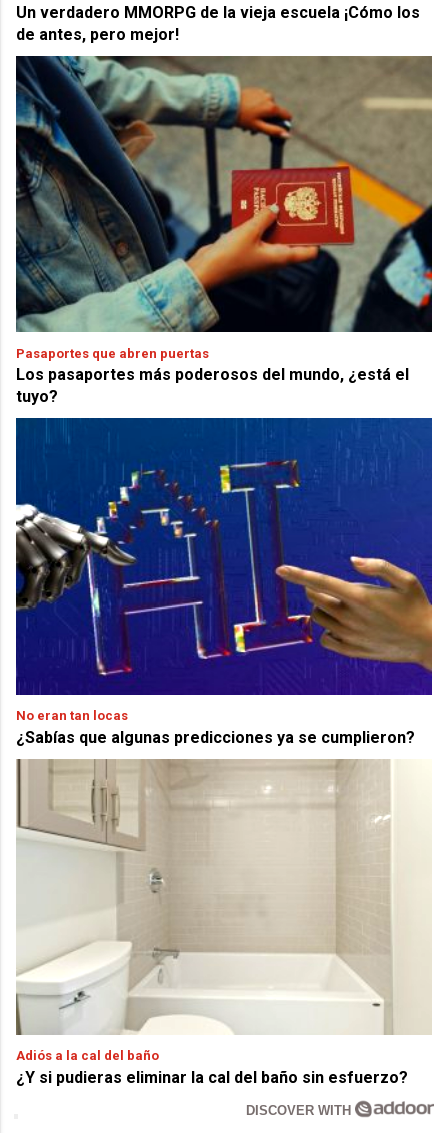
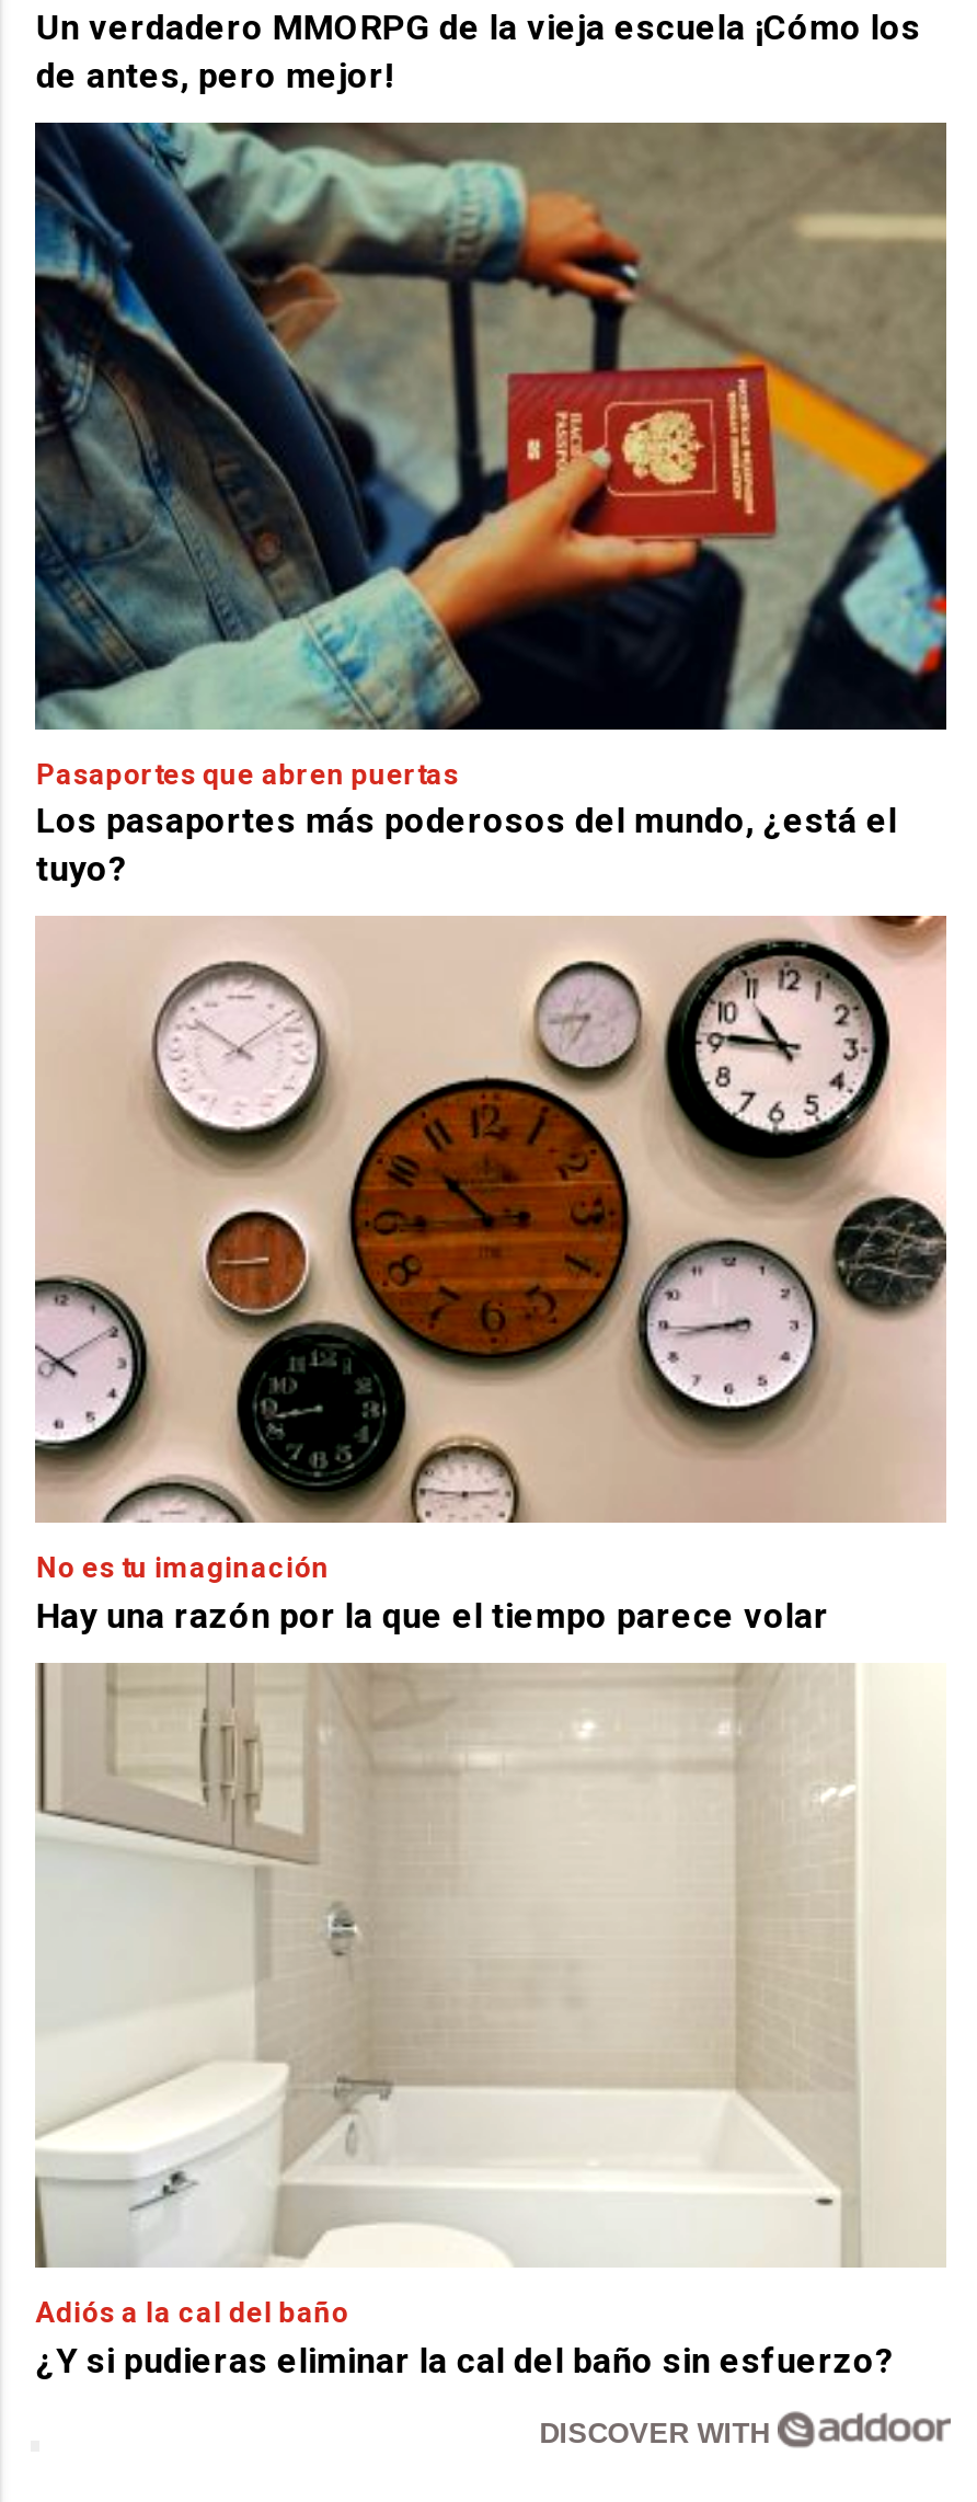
- [image]
- No eran tan locas
- ¿Sabías que algunas predicciones ya se cumplieron?
+ [image]
+ No es tu imaginación
+ Hay una razón por la que el tiempo parece volar
